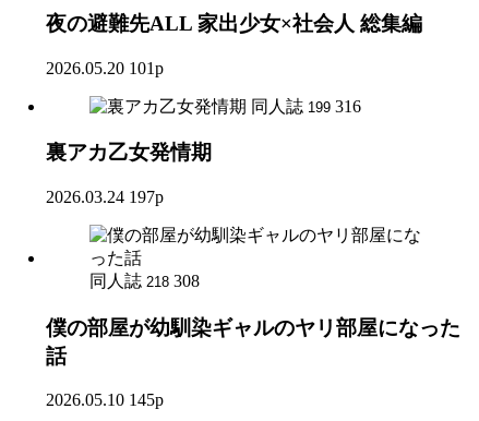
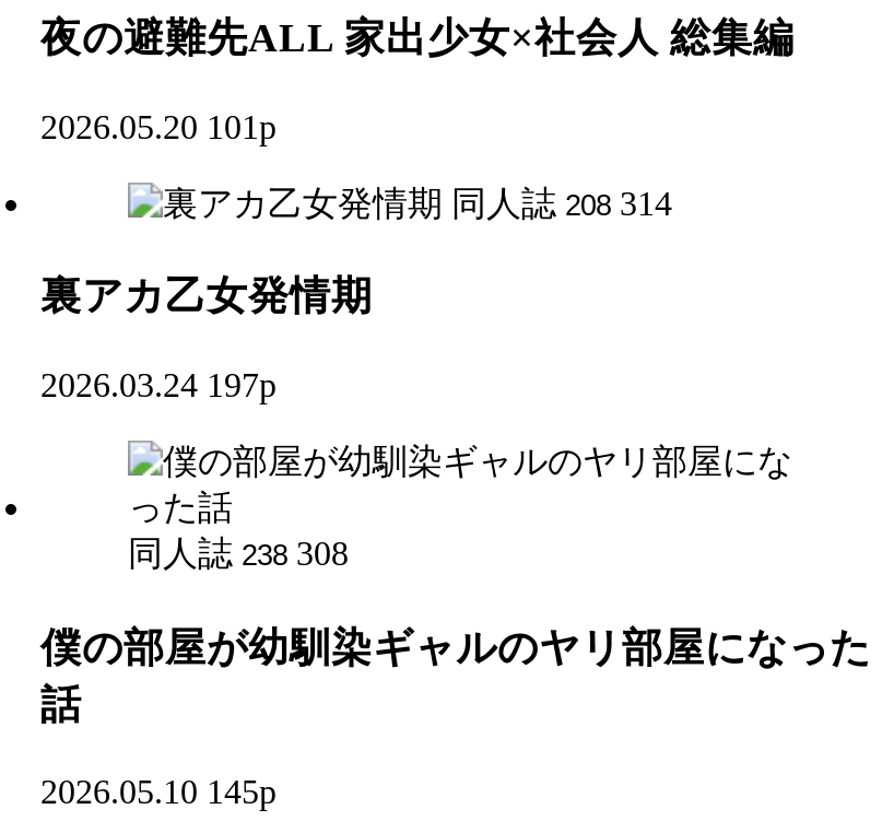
- 同人誌 199 316
+ 同人誌 208 314

- 同人誌 218 308
+ 同人誌 238 308
